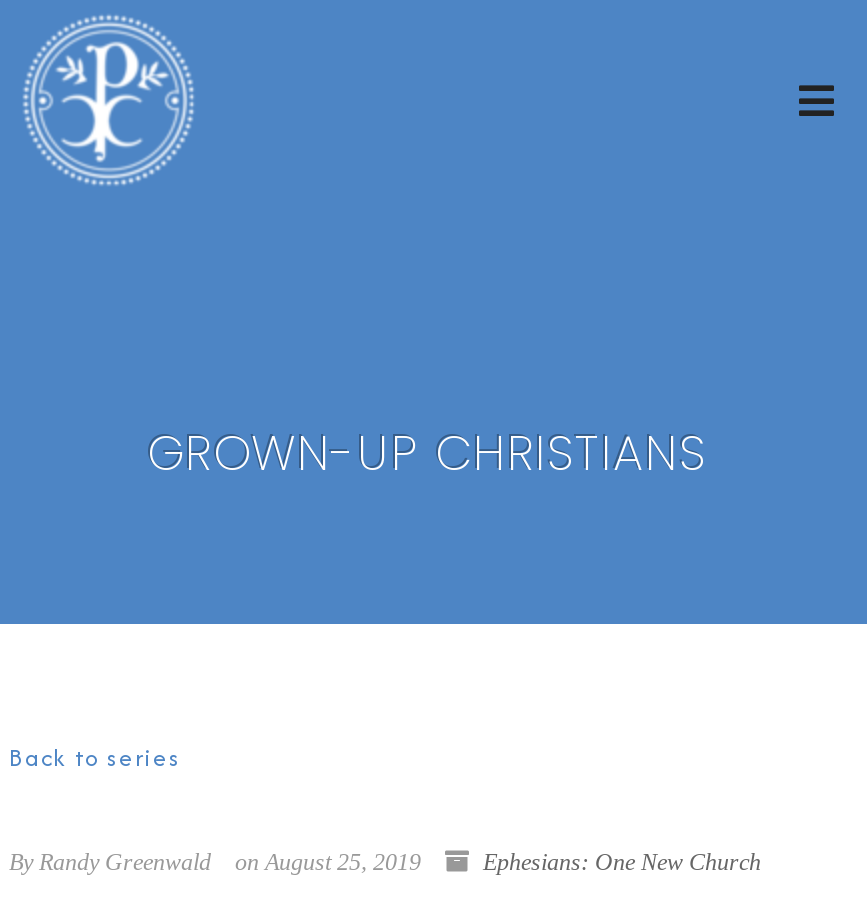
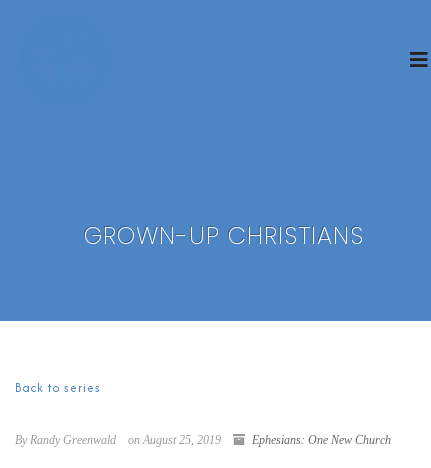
- [image]
